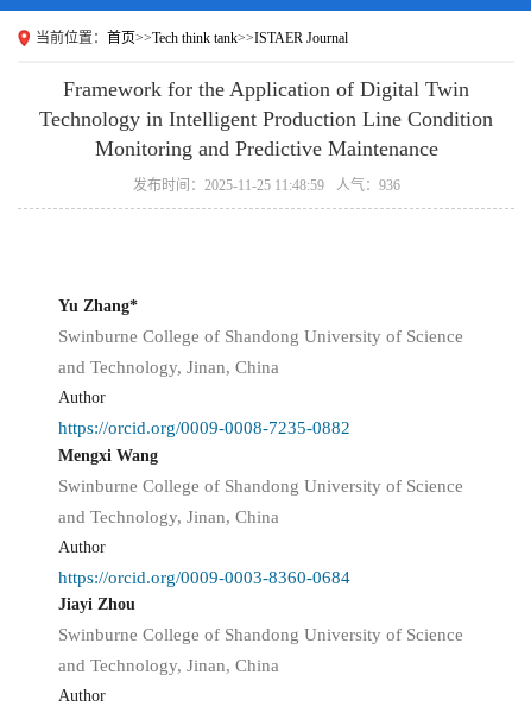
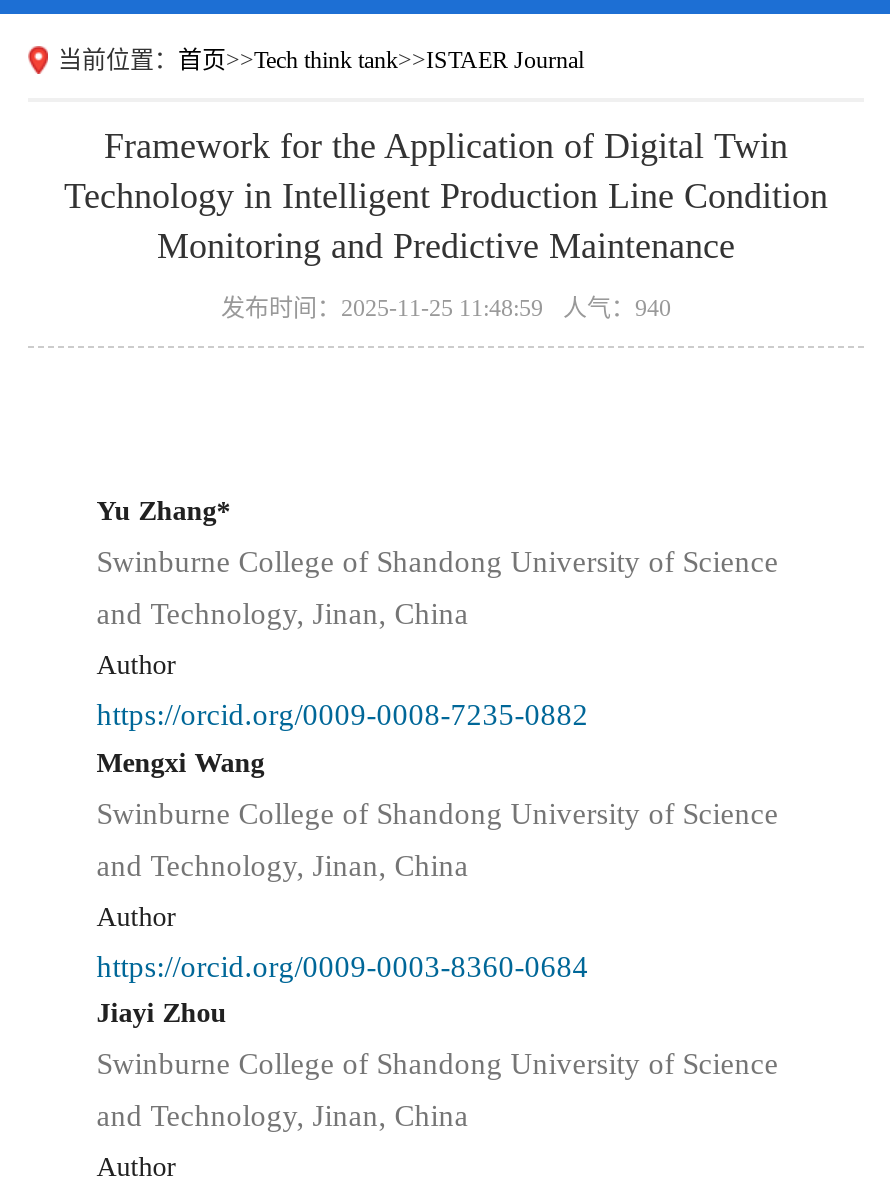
- 发布时间：2025-11-25 11:48:59 人气：936
+ 发布时间：2025-11-25 11:48:59 人气：940
